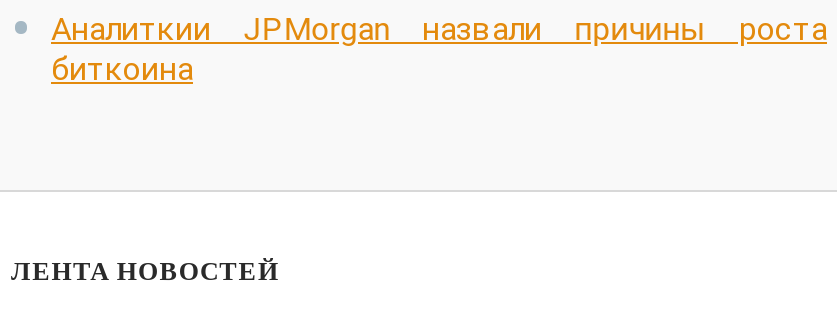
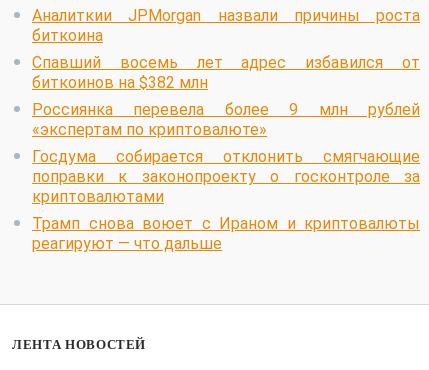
+ Спавший восемь лет адрес избавился от
+ биткоинов на $382 млн
+ Россиянка перевела более 9 млн рублей
+ «экспертам по криптовалюте»
+ Госдума собирается отклонить смягчающие
+ поправки к законопроекту о госконтроле за
+ криптовалютами
+ Трамп снова воюет с Ираном и криптовалюты
+ реагируют — что дальше
